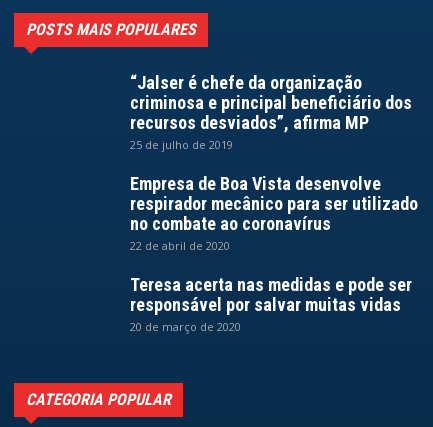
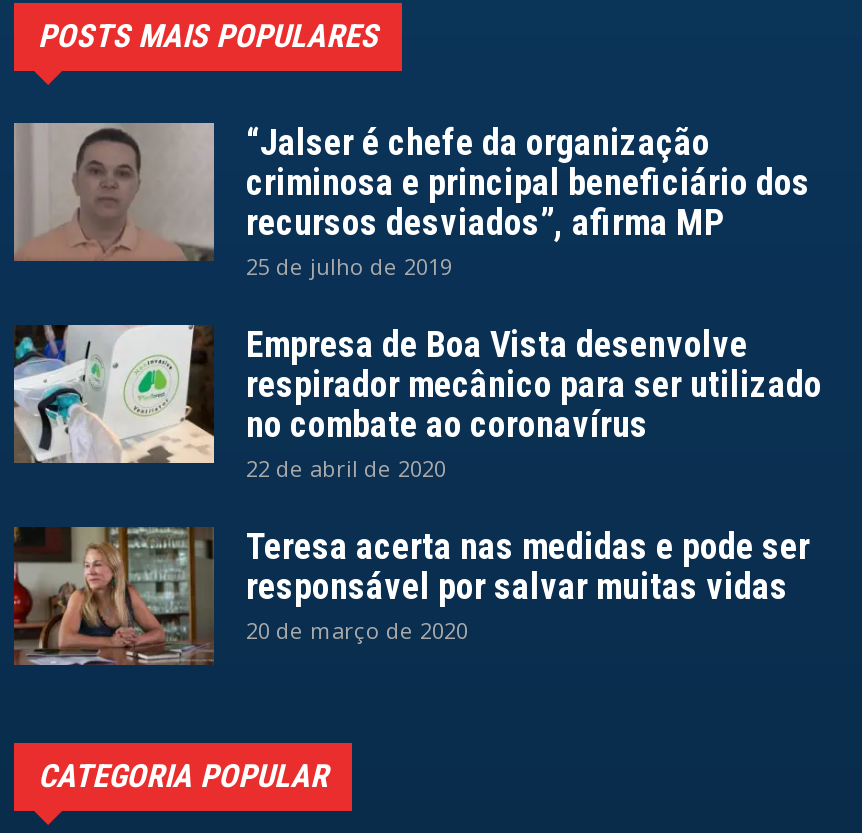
+ [image]

+ [image]

+ [image]
